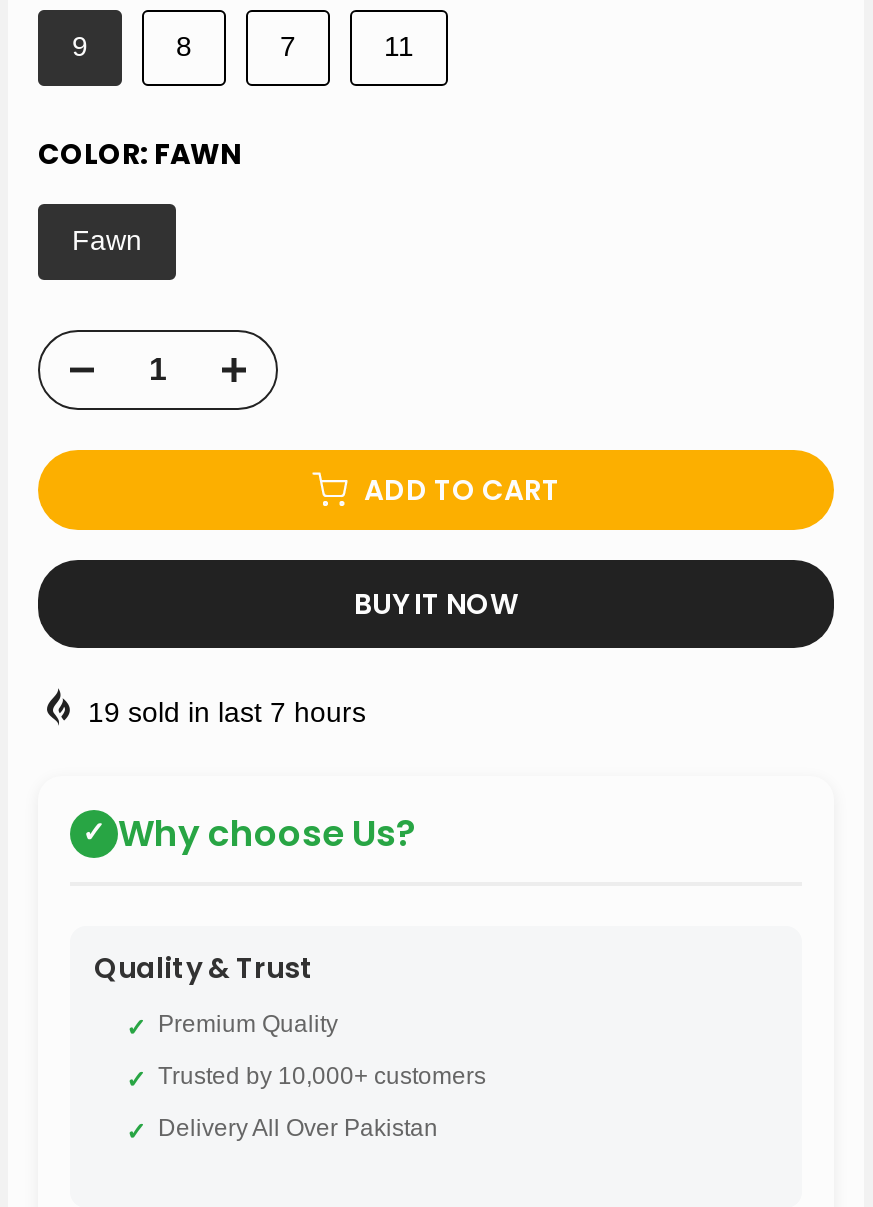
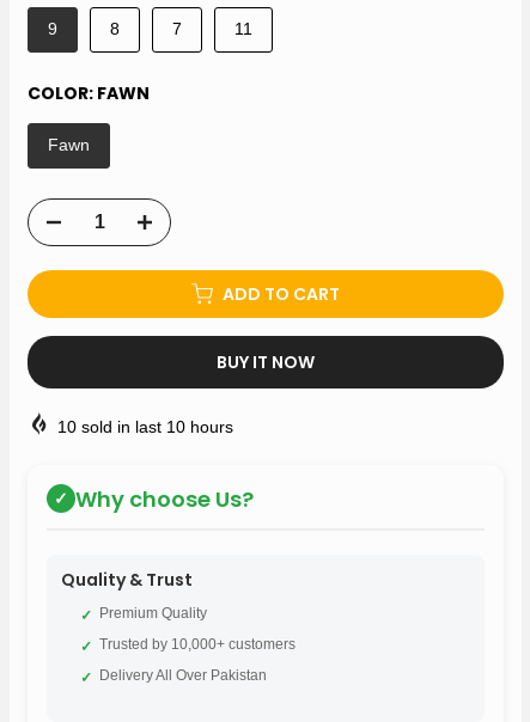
- 19 sold in last 7 hours
+ 10 sold in last 10 hours
